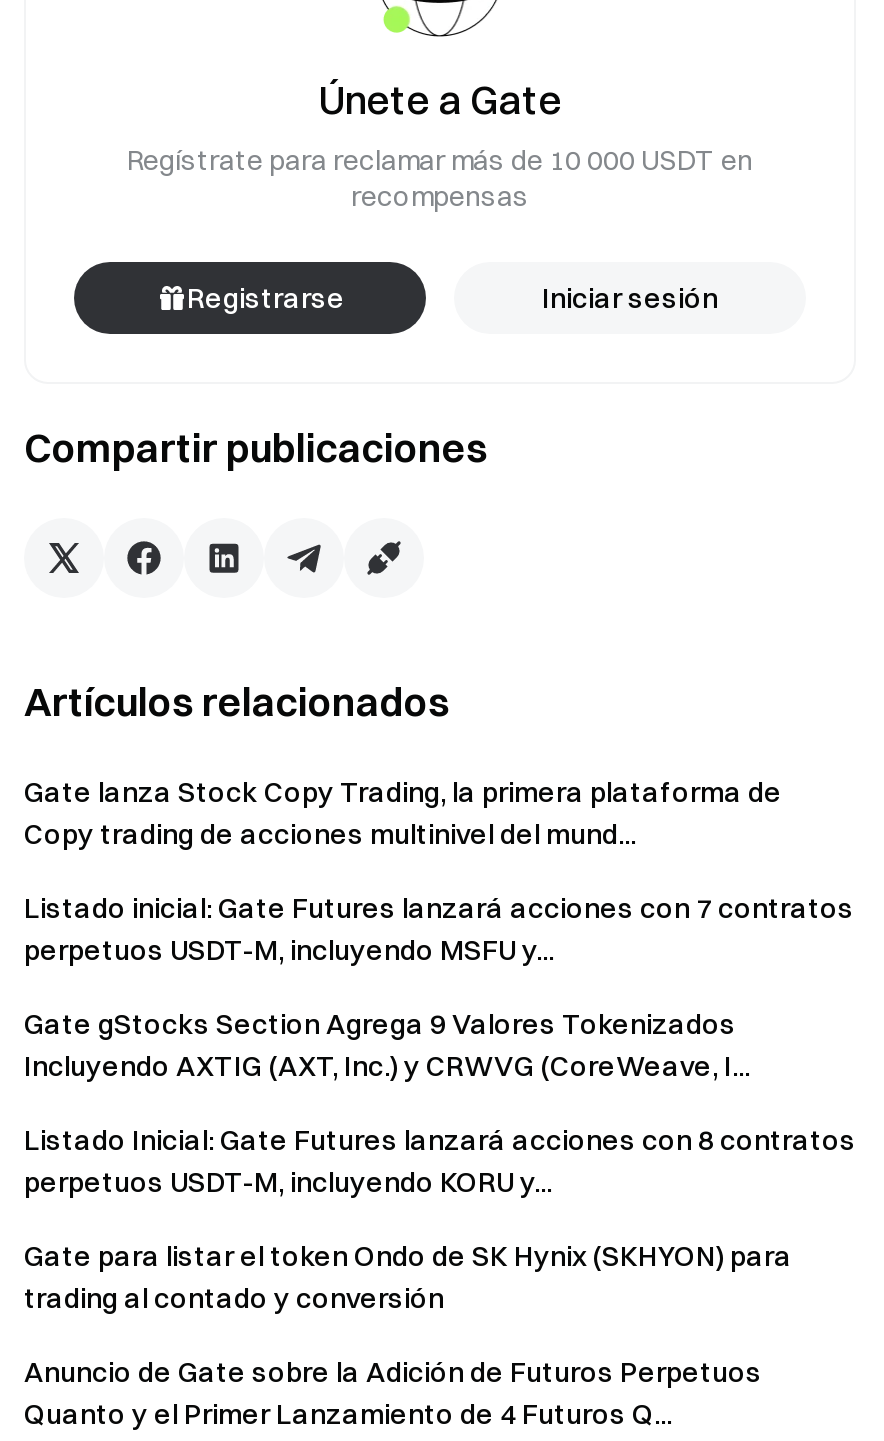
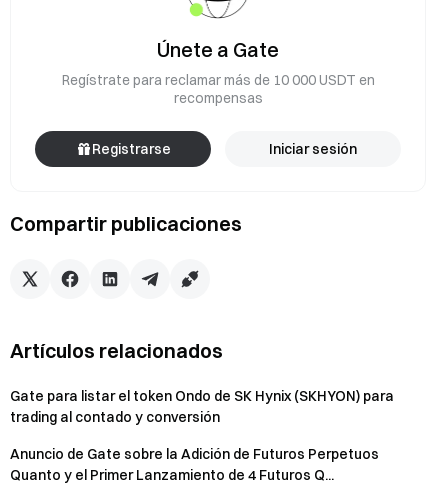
- Gate lanza Stock Copy Trading, la primera plataforma de
- Copy trading de acciones multinivel del mund...
- Listado inicial: Gate Futures lanzará acciones con 7 contratos
- perpetuos USDT-M, incluyendo MSFU y...
- Gate gStocks Section Agrega 9 Valores Tokenizados
- Incluyendo AXTIG (AXT, Inc.) y CRWVG (CoreWeave, I...
- Listado Inicial: Gate Futures lanzará acciones con 8 contratos
- perpetuos USDT-M, incluyendo KORU y...
